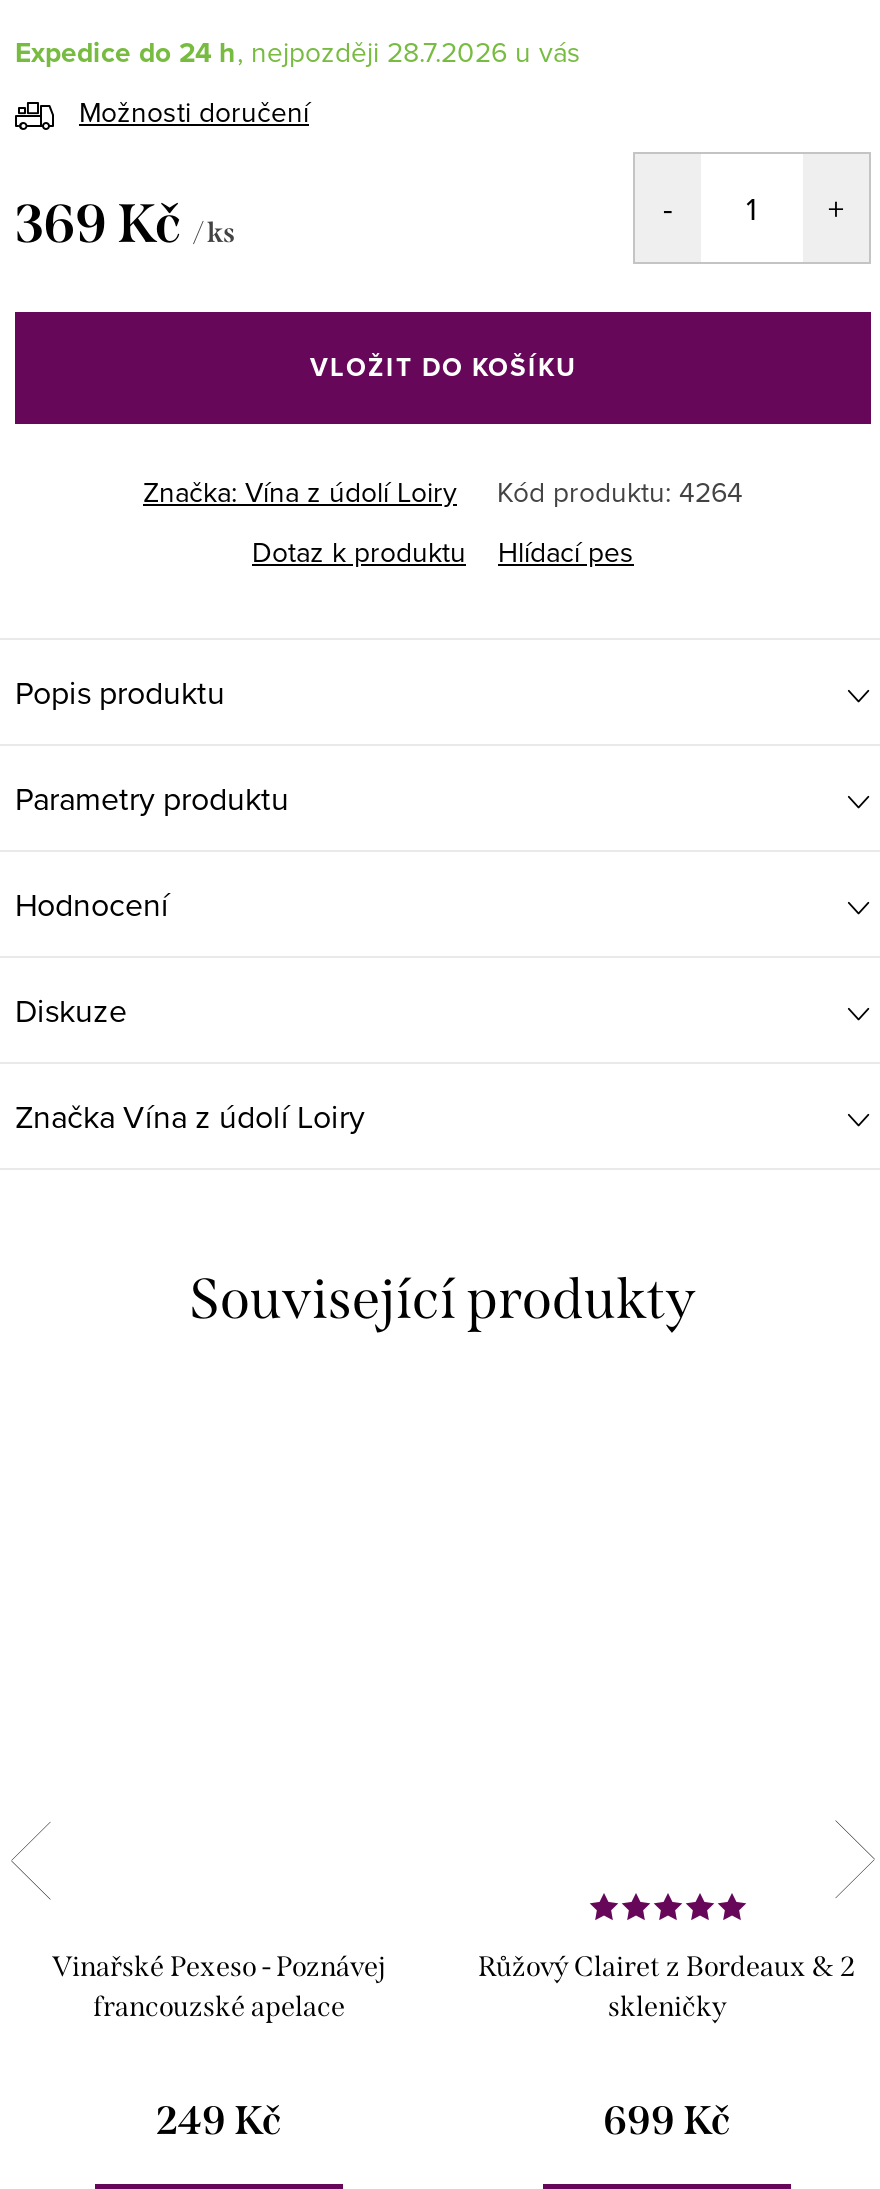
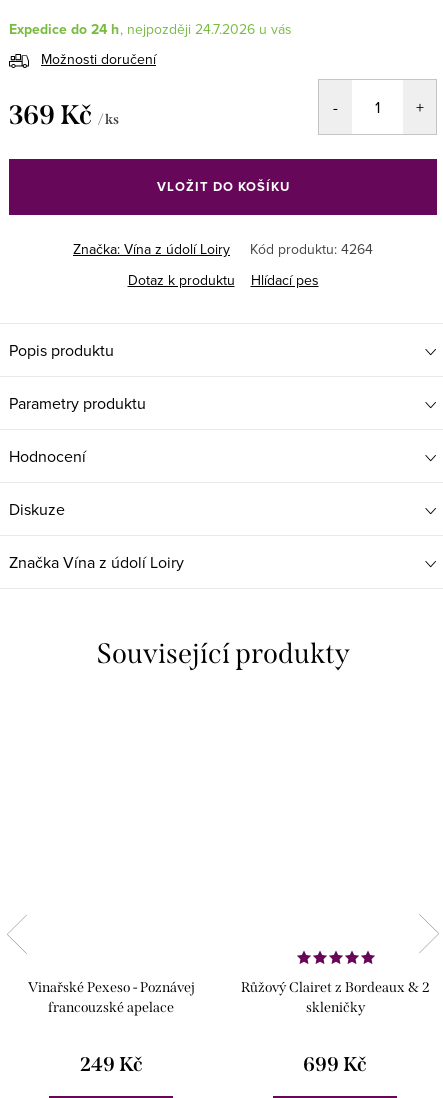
- 28.7.2026
+ 24.7.2026
